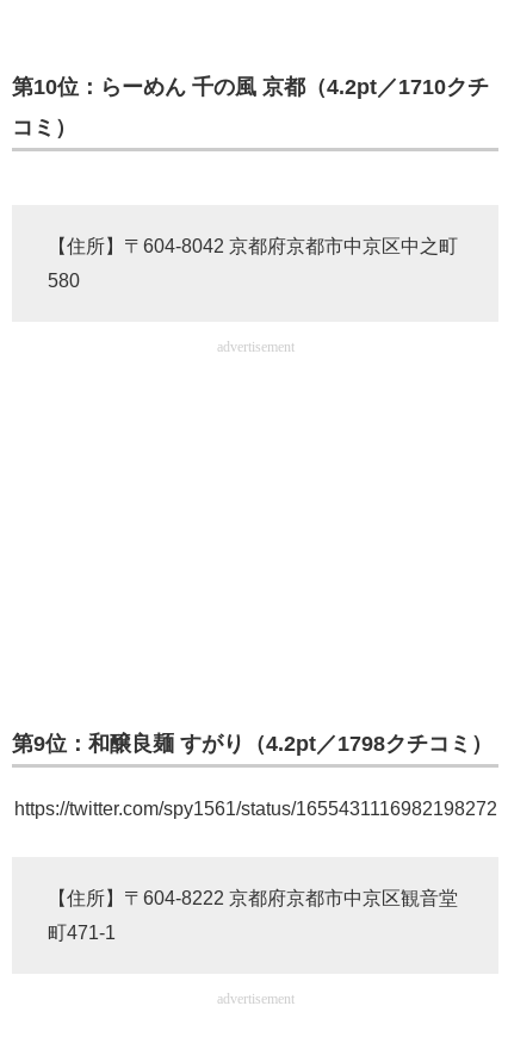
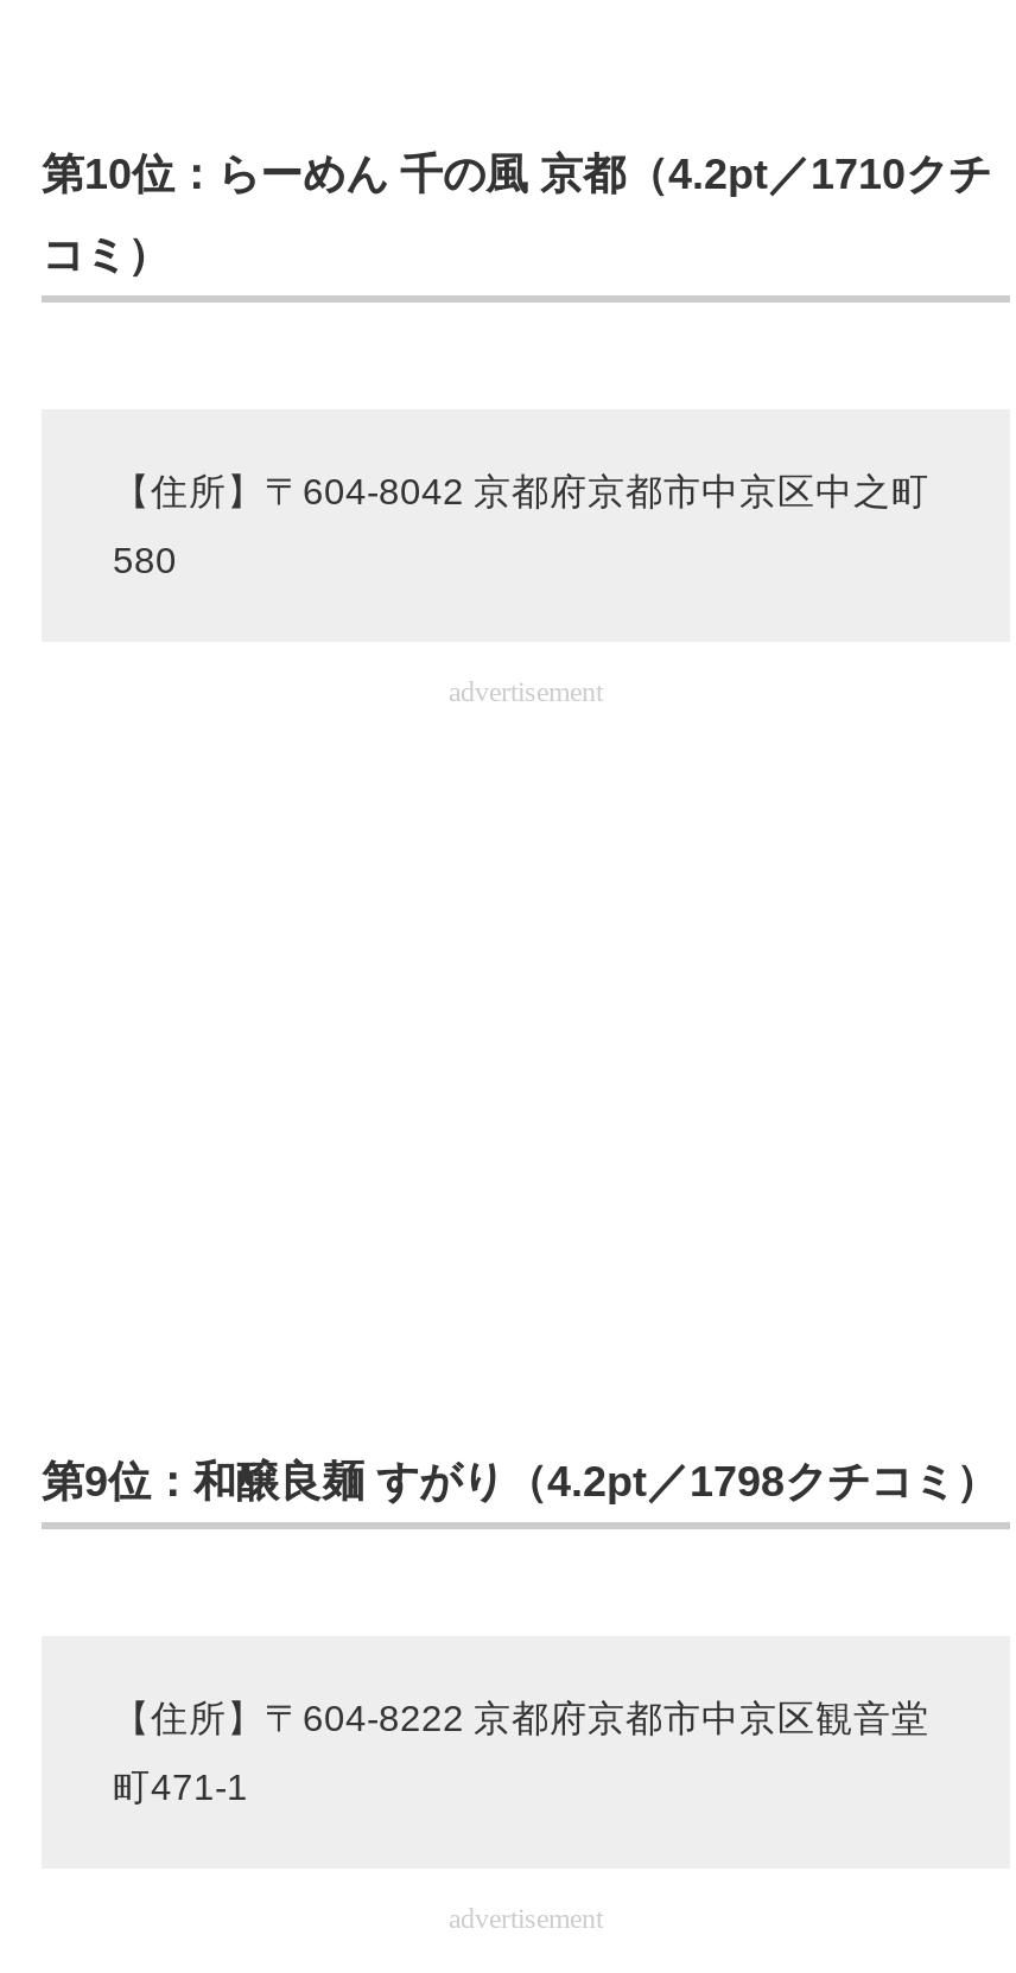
- https://twitter.com/spy1561/status/1655431116982198272
